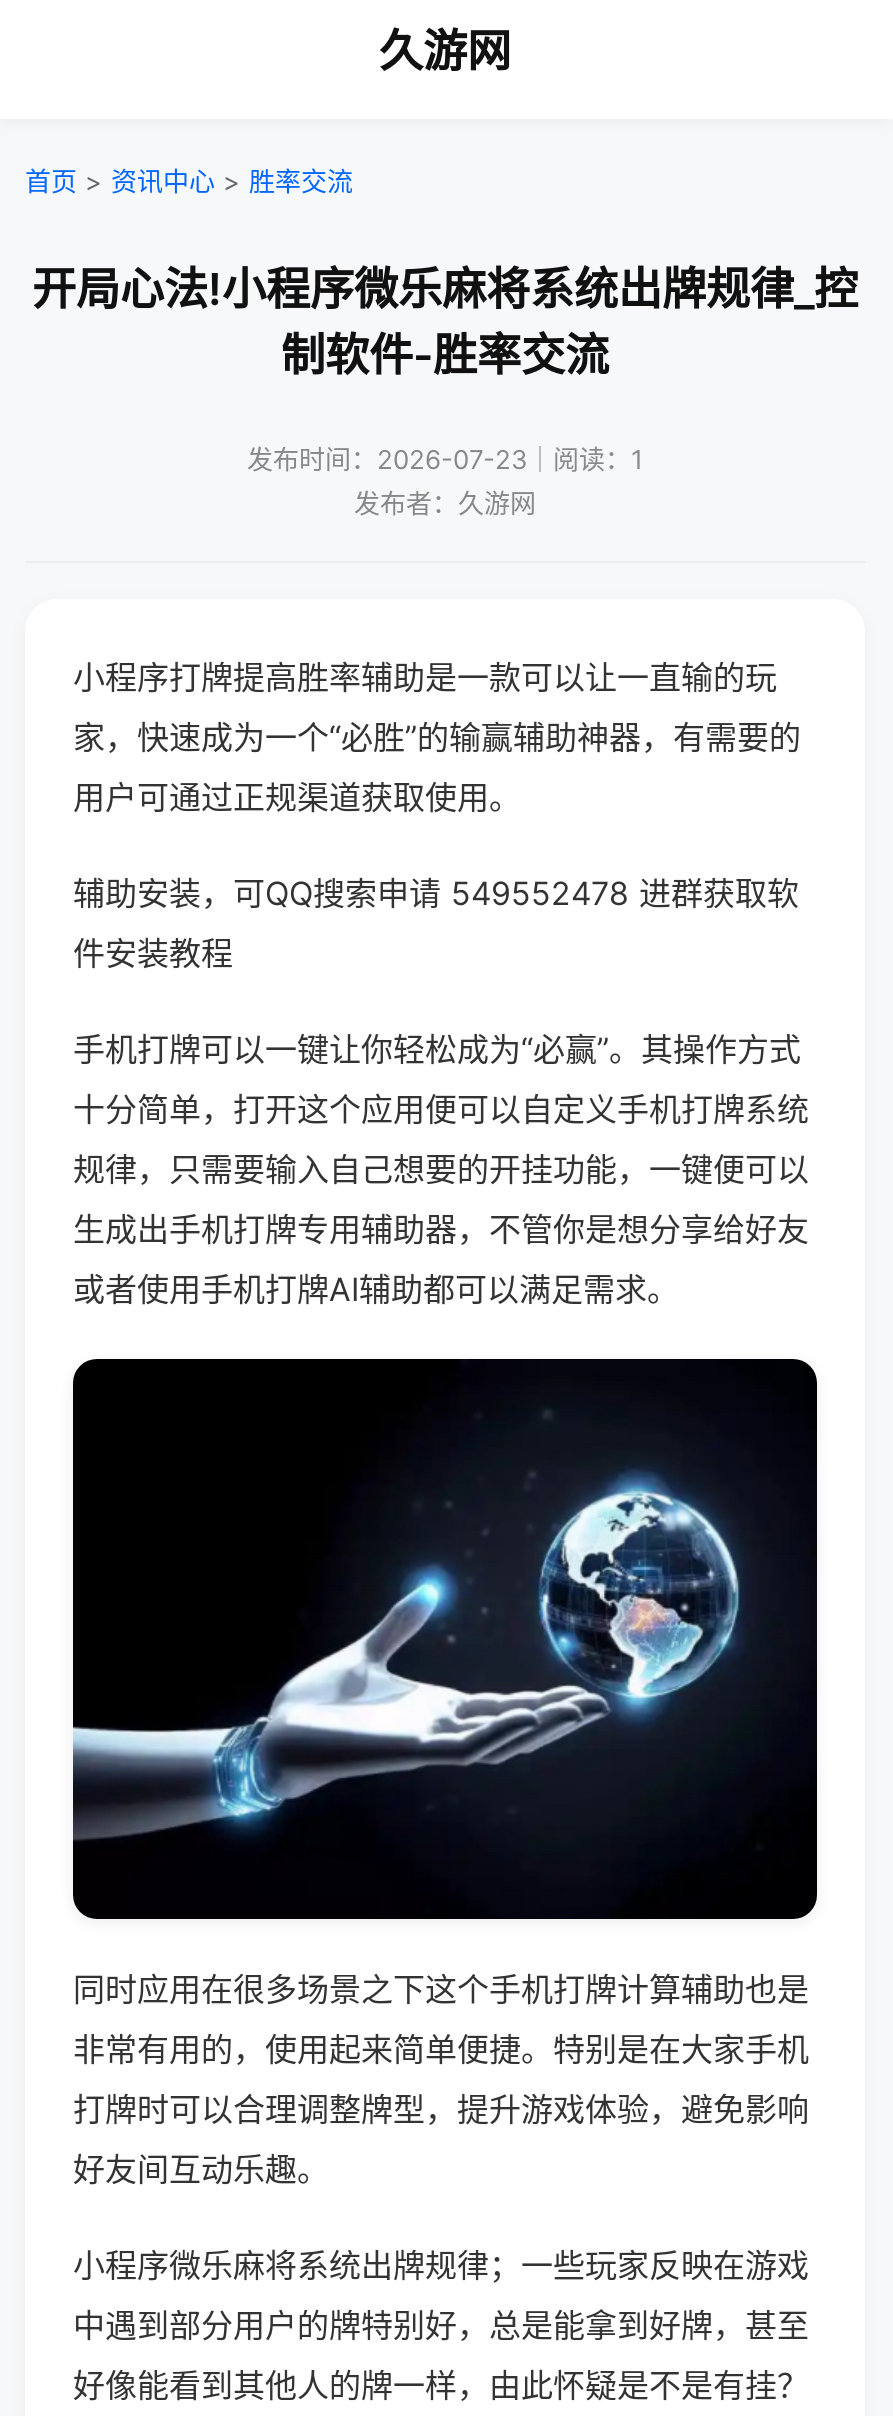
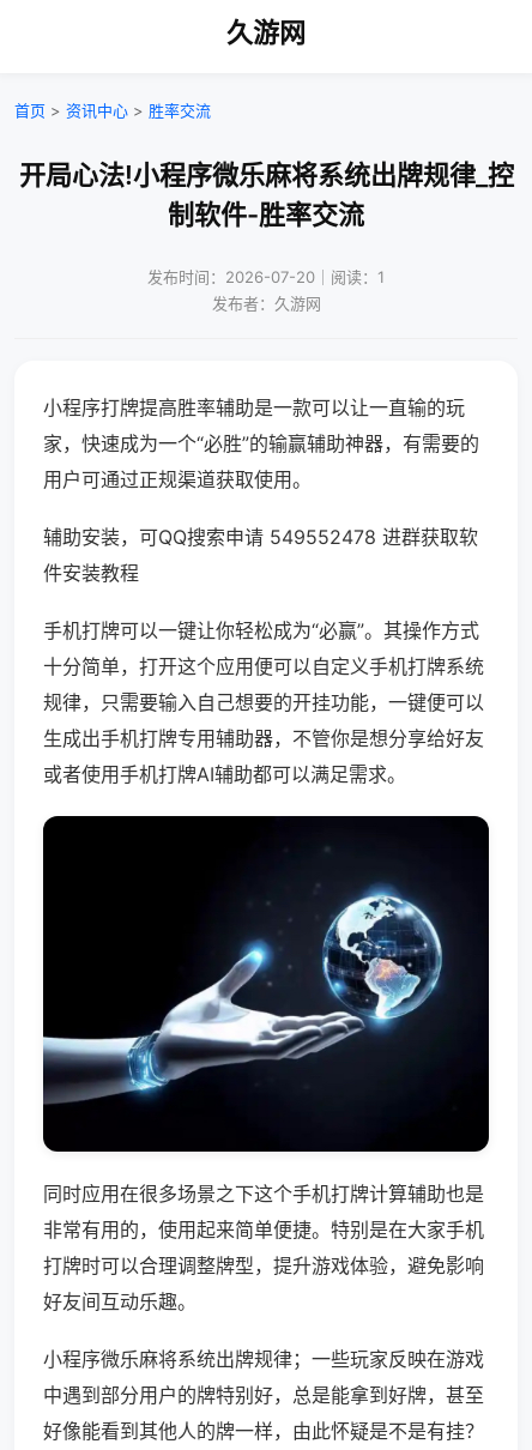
- 发布时间：2026-07-23｜阅读：1
+ 发布时间：2026-07-20｜阅读：1
